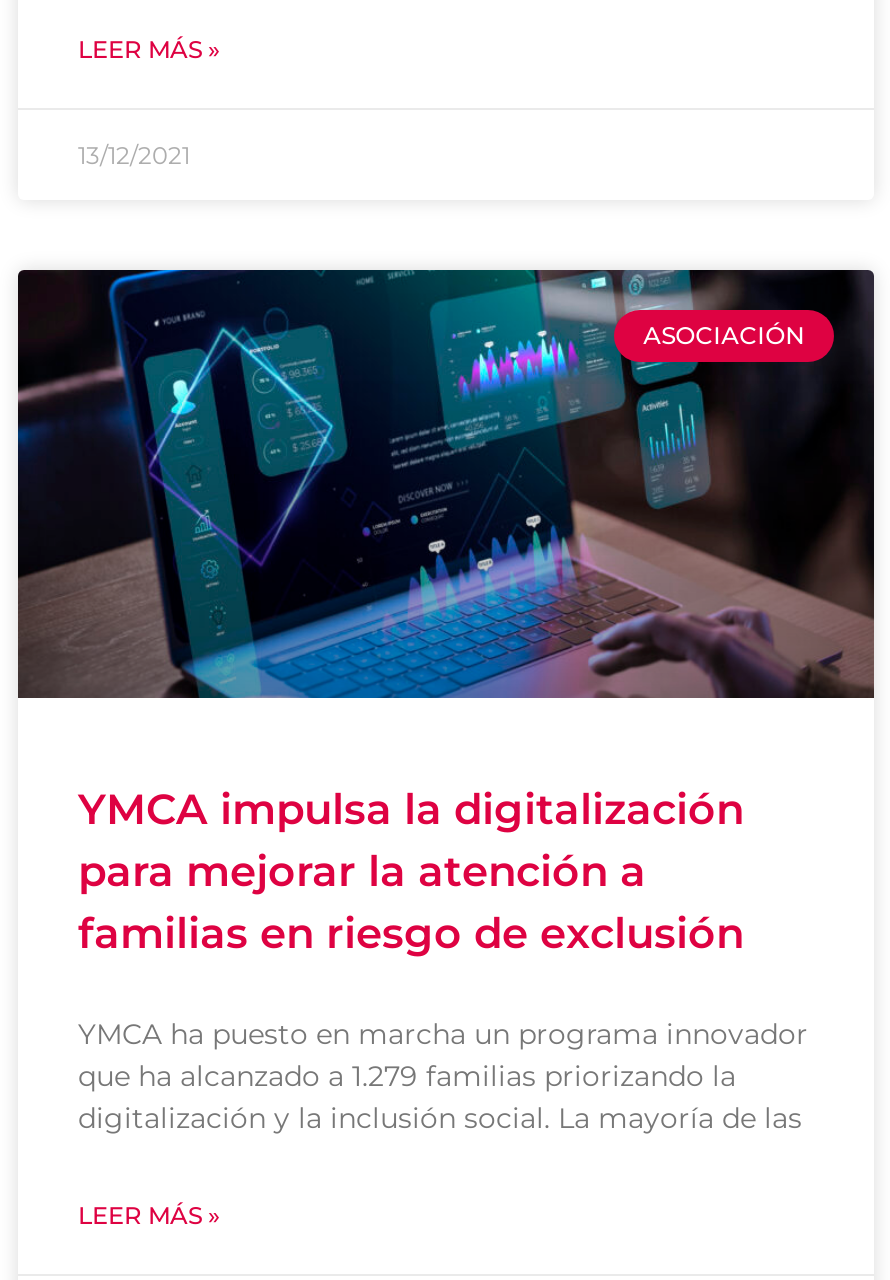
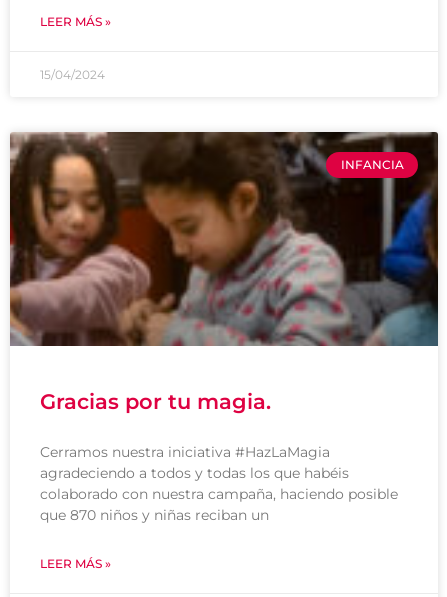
- 13/12/2021
+ 15/04/2024

- [image]
- ASOCIACIÓN
+ [image]
+ INFANCIA

- YMCA impulsa la digitalización
- para mejorar la atención a
- familias en riesgo de exclusión
+ Gracias por tu magia.

- YMCA ha puesto en marcha un programa innovador
- que ha alcanzado a 1.279 familias priorizando la
- digitalización y la inclusión social. La mayoría de las
+ Cerramos nuestra iniciativa #HazLaMagia
+ agradeciendo a todos y todas los que habéis
+ colaborado con nuestra campaña, haciendo posible
+ que 870 niños y niñas reciban un
